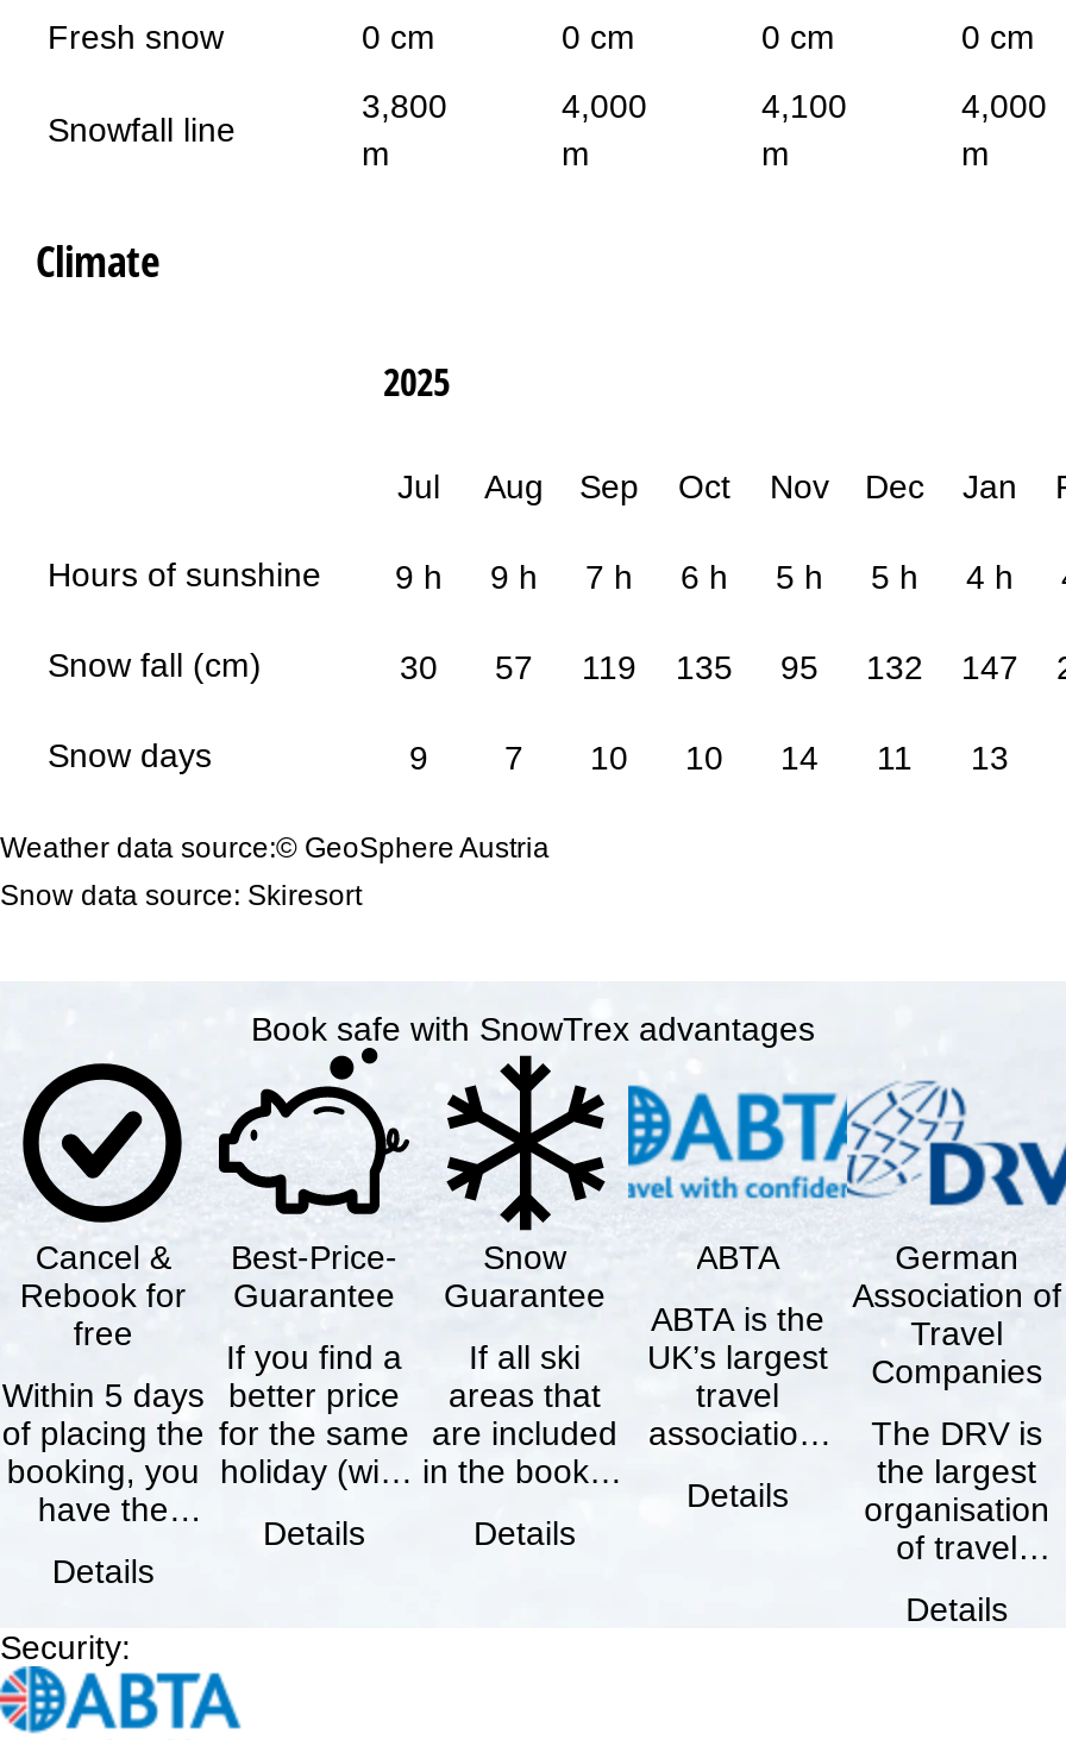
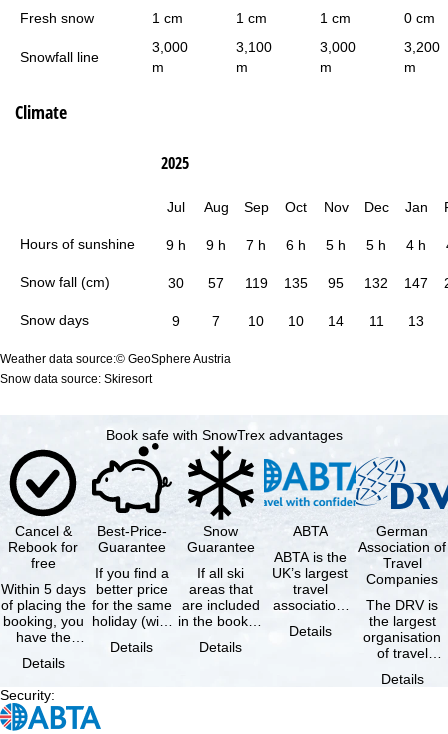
- 0 cm
+ 1 cm

- 0 cm
+ 1 cm

- 0 cm
+ 1 cm

- 3,800
+ 3,000

- 4,000
+ 3,100

- 4,100
+ 3,000

- 4,000
+ 3,200
